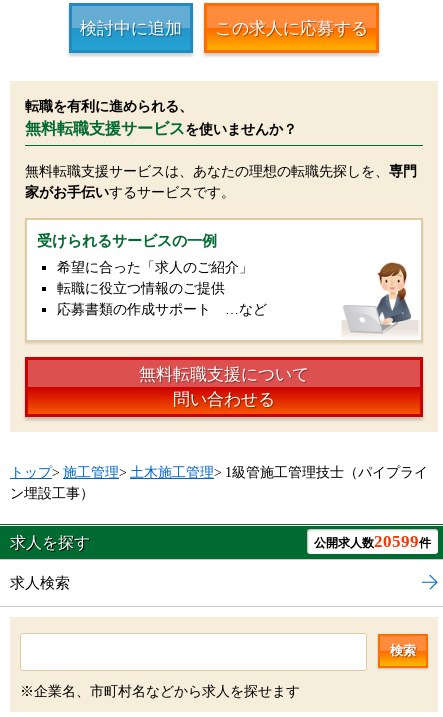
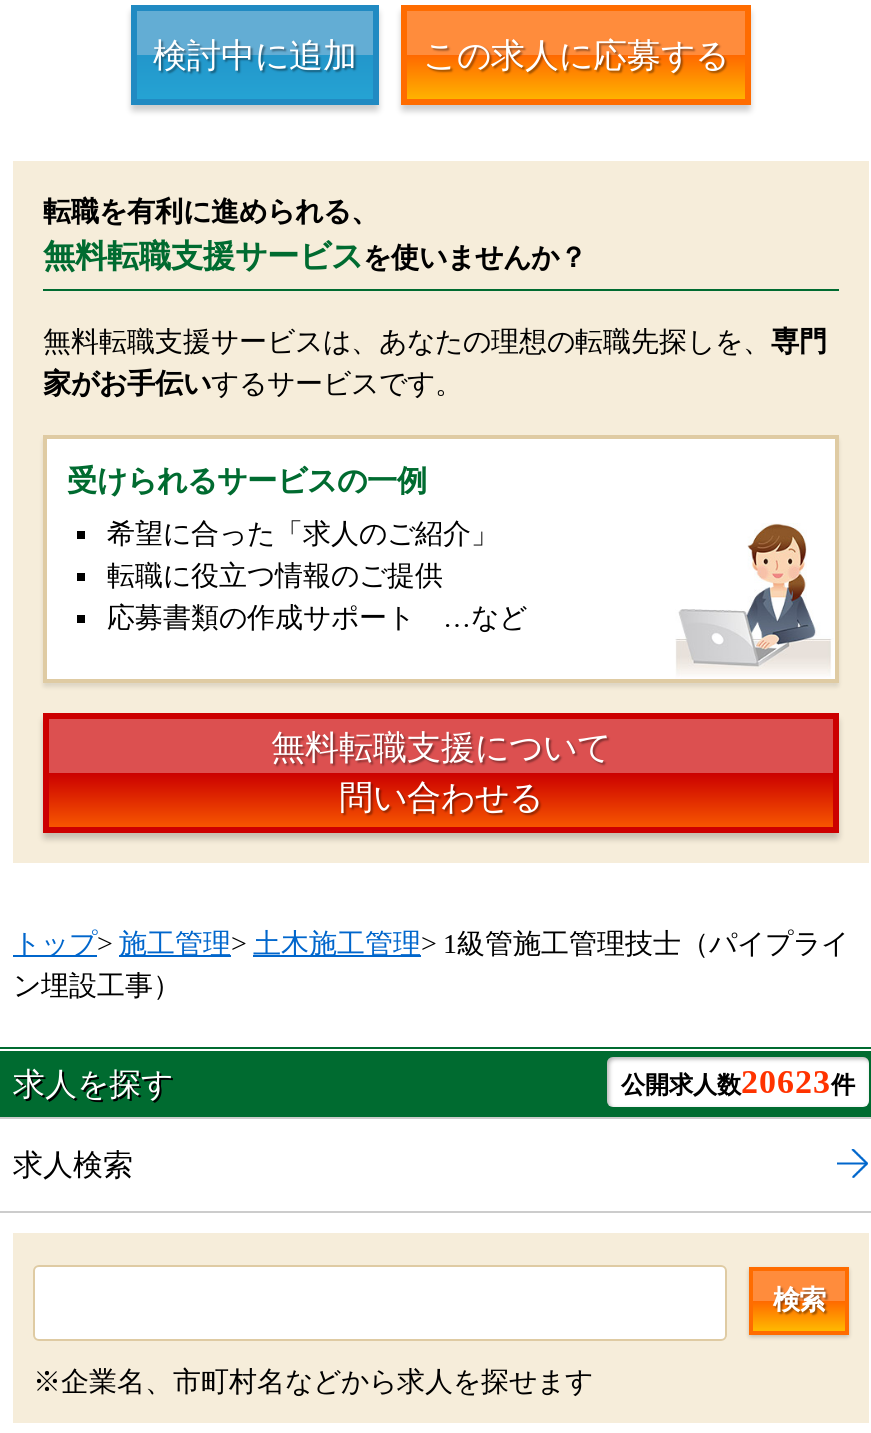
- 公開求人数20599件
+ 公開求人数20623件
